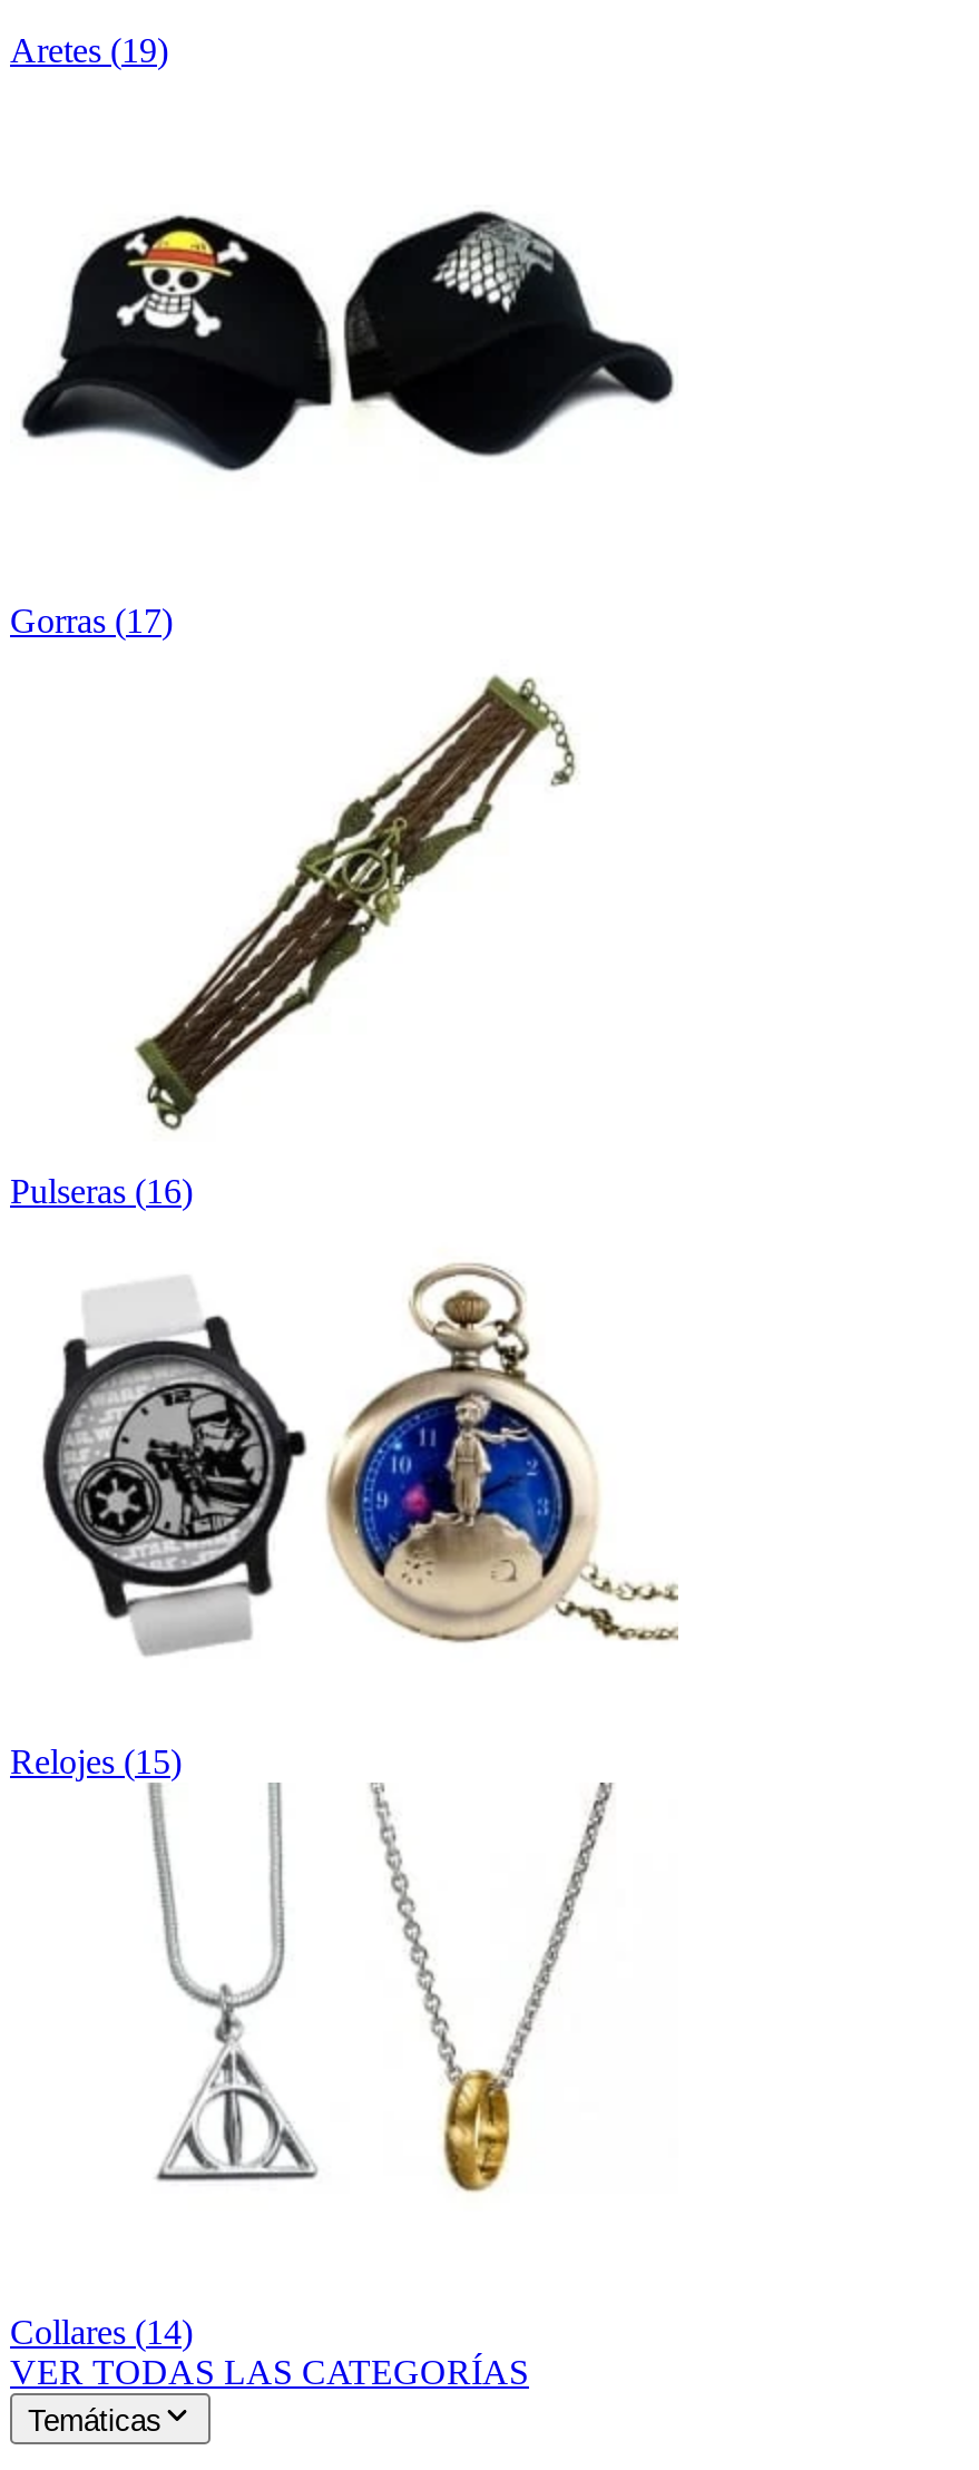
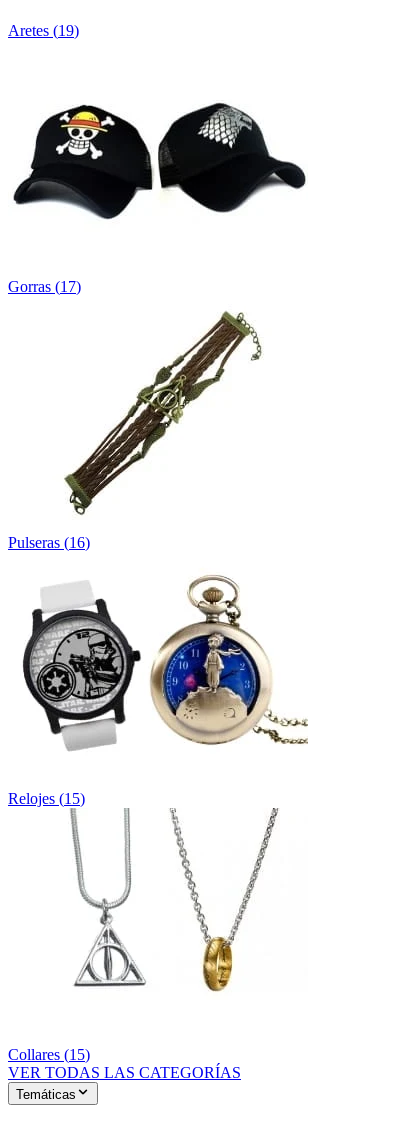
- Collares (14)
+ Collares (15)
